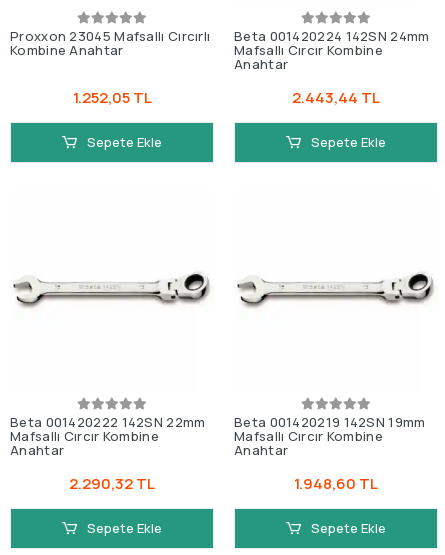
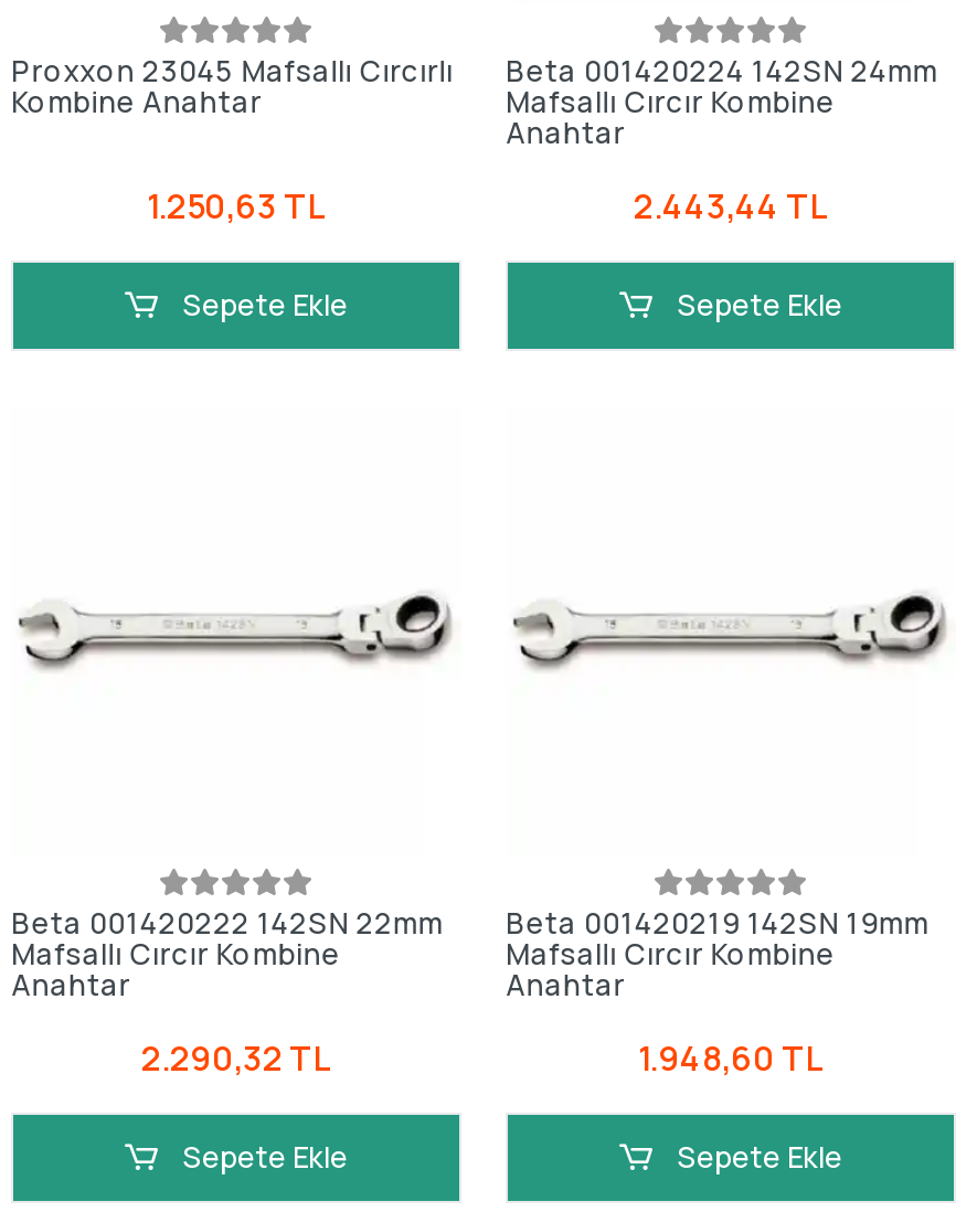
- 1.252,05 TL
+ 1.250,63 TL
